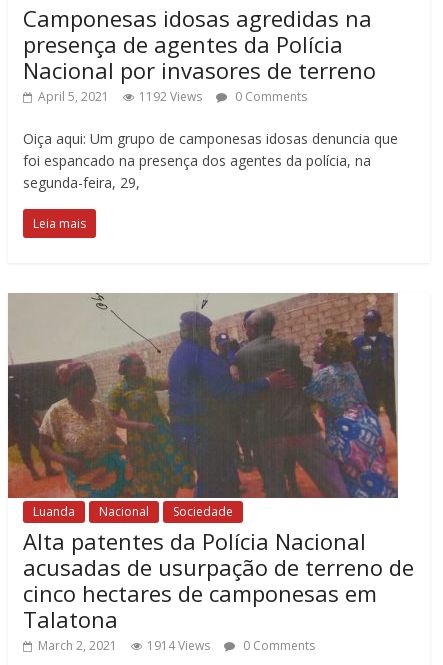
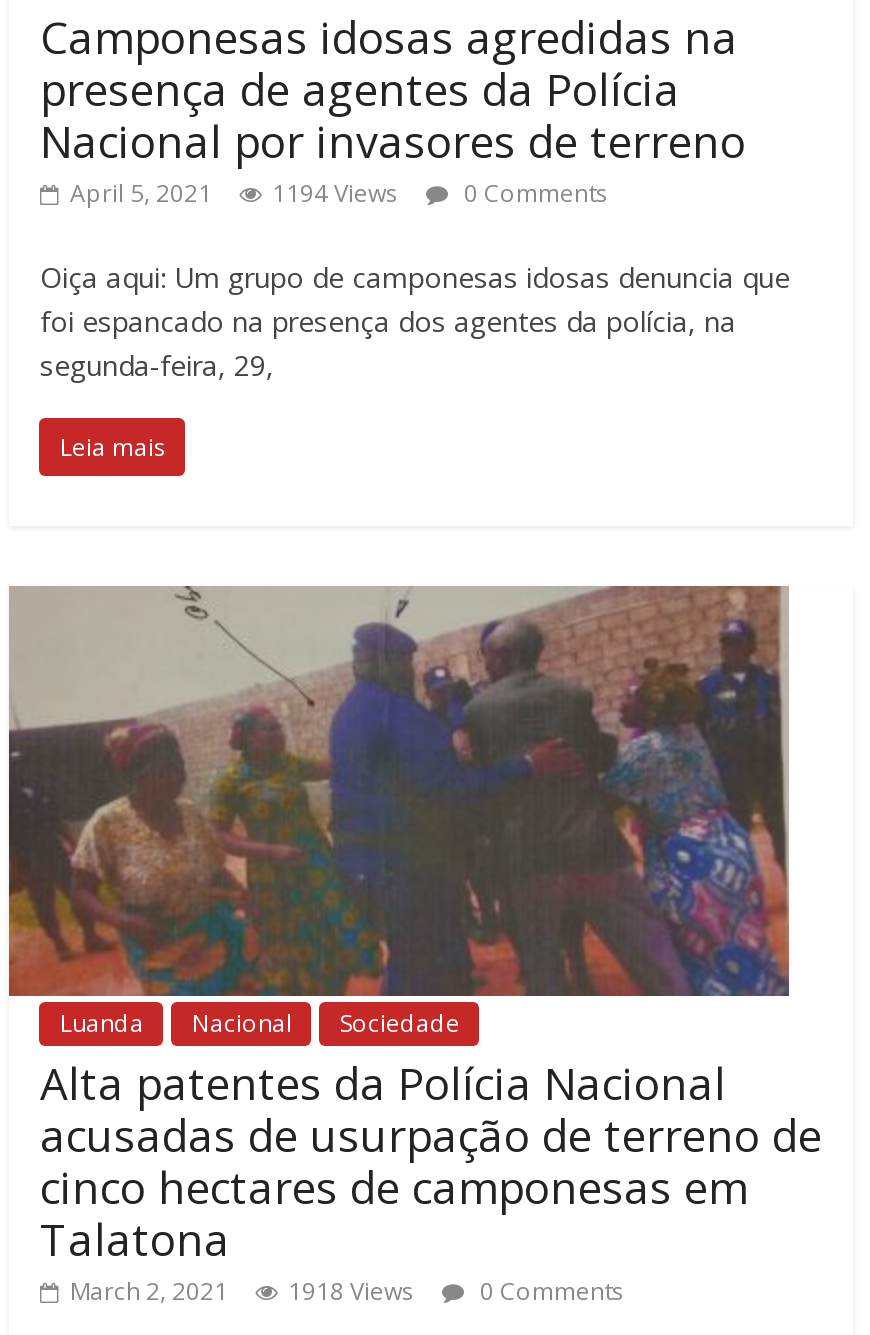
- April 5, 2021 1192 Views 0 Comments
+ April 5, 2021 1194 Views 0 Comments

- March 2, 2021 1914 Views 0 Comments
+ March 2, 2021 1918 Views 0 Comments
